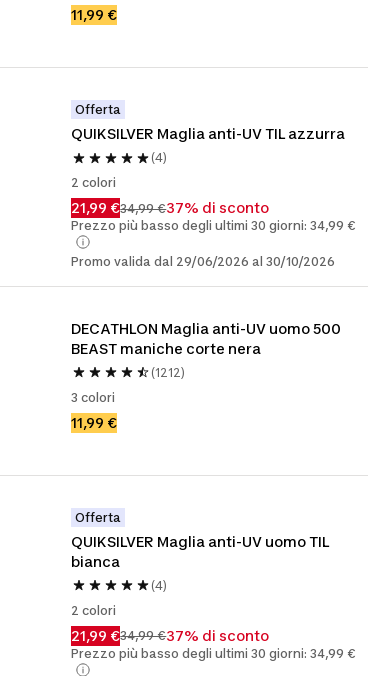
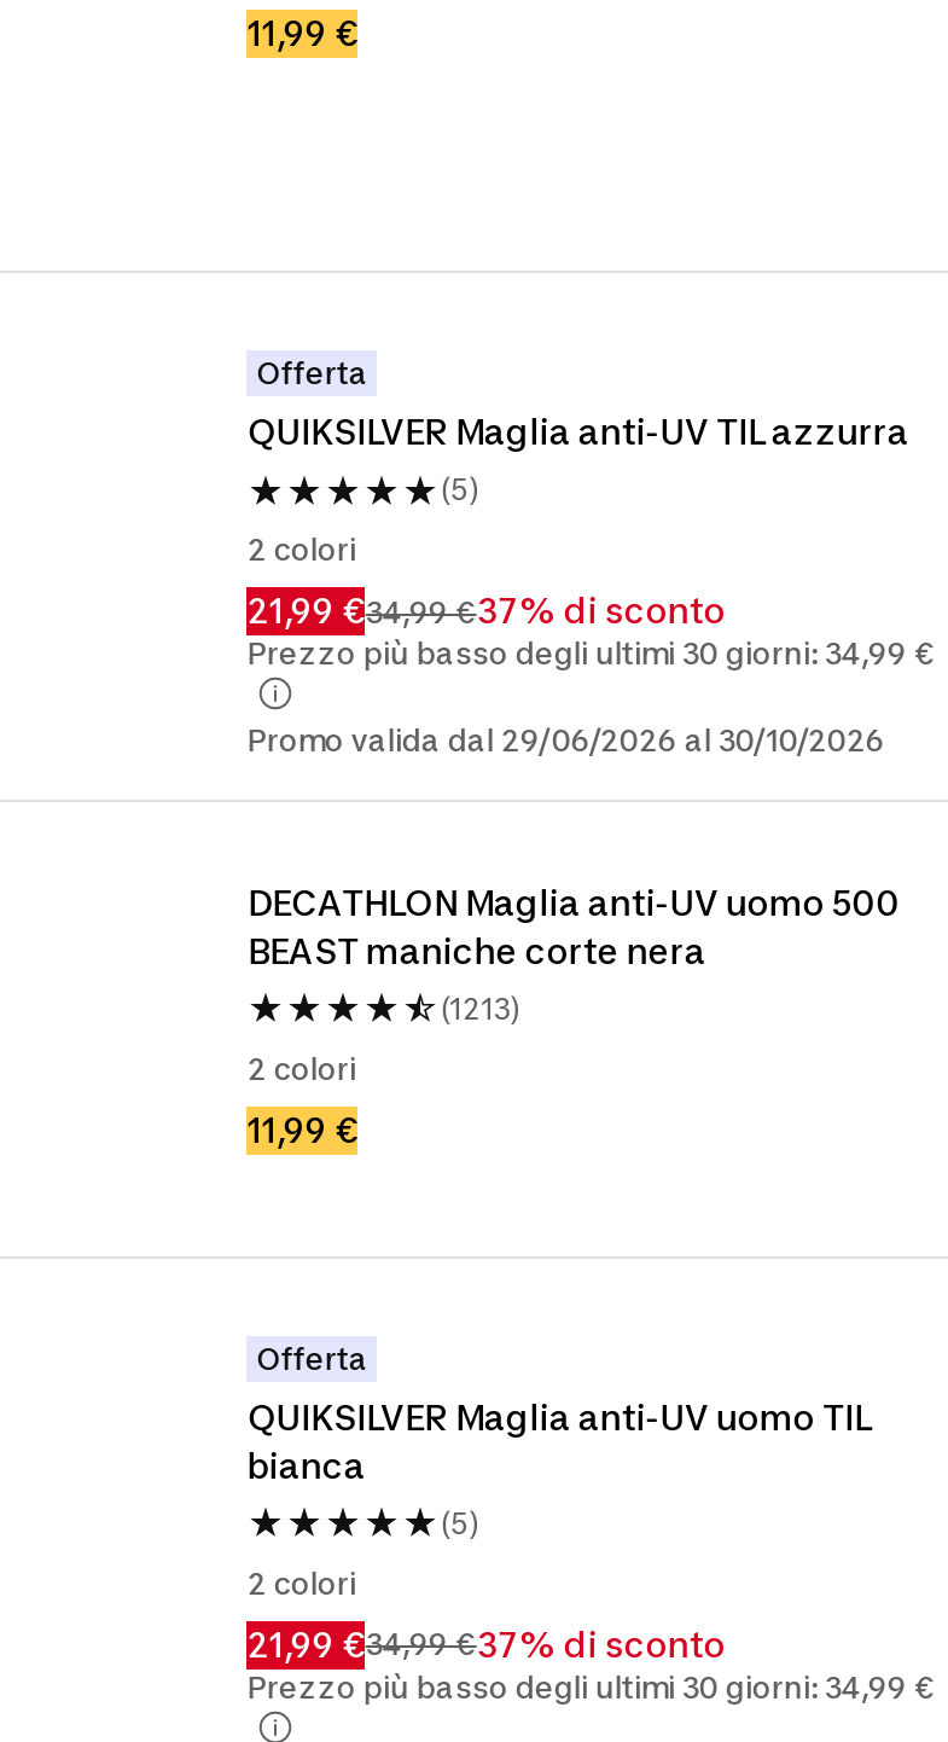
- (4)
+ (5)

- (1212)
+ (1213)

- 3 colori
+ 2 colori

- (4)
+ (5)
